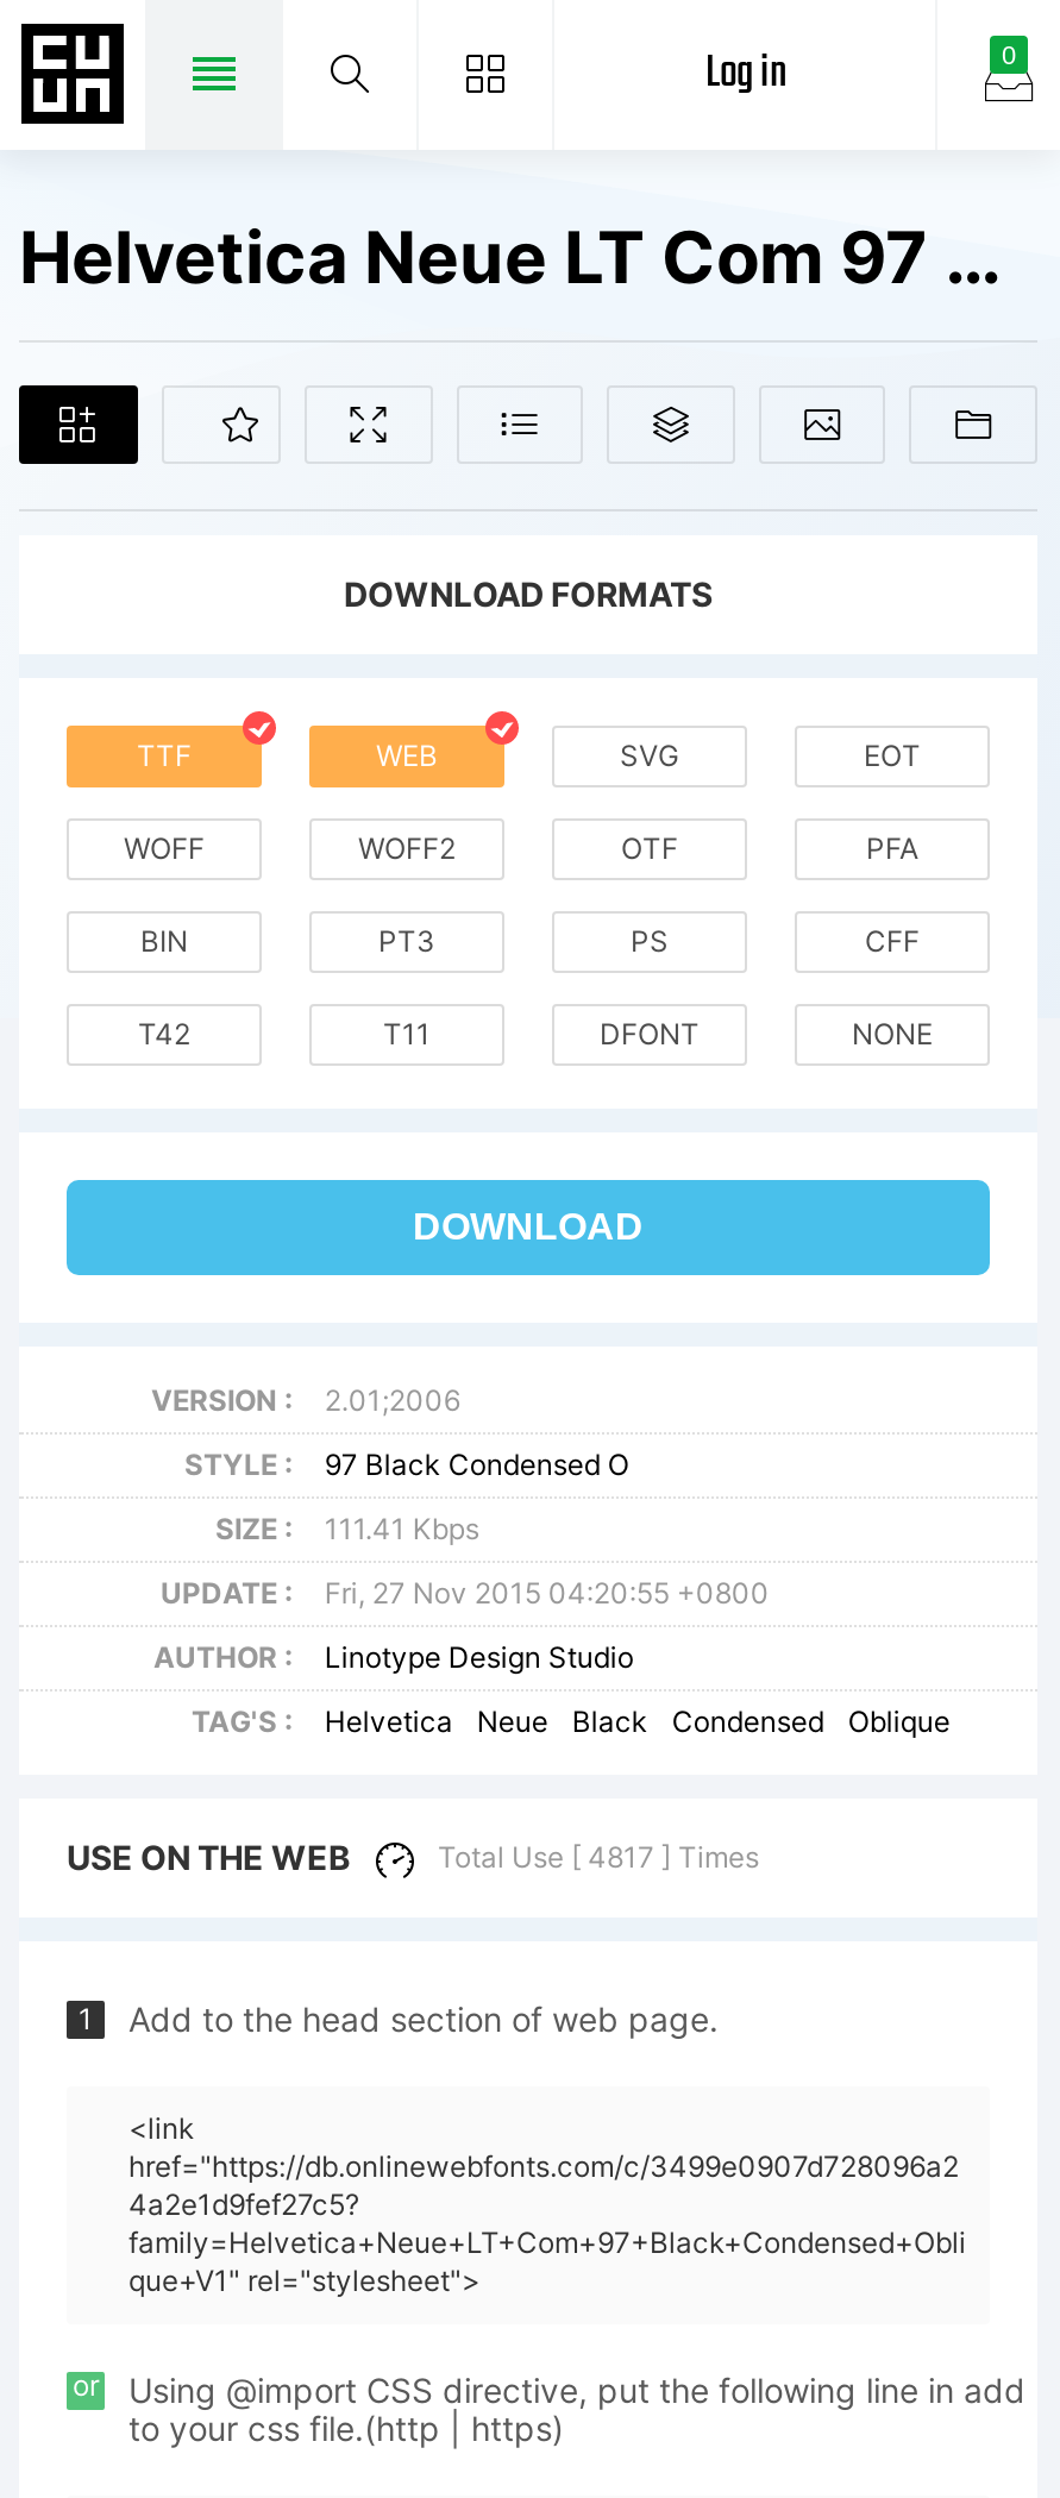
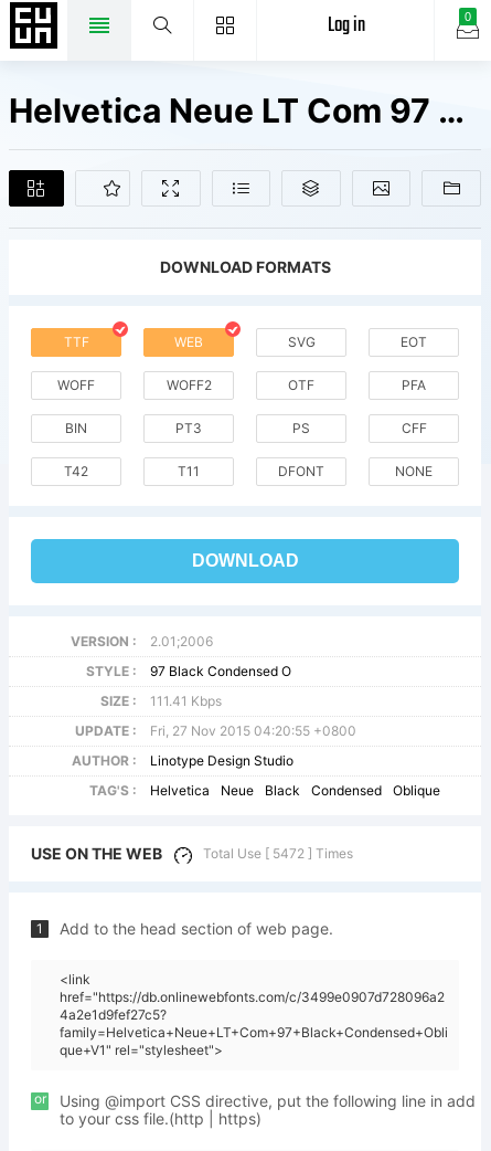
- Total Use [ 4817 ] Times
+ Total Use [ 5472 ] Times
